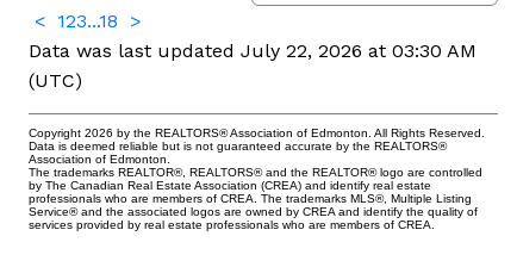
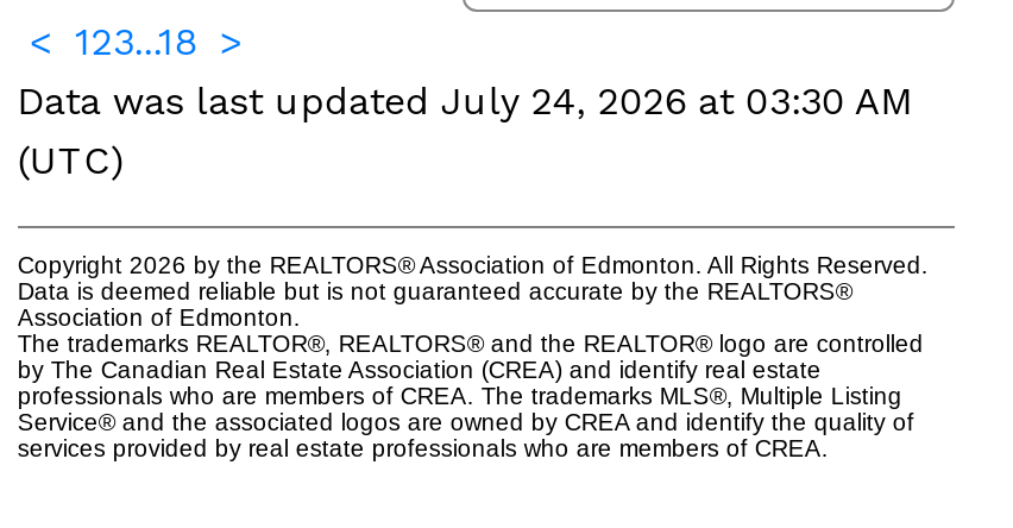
- Data was last updated July 22, 2026 at 03:30 AM
+ Data was last updated July 24, 2026 at 03:30 AM
